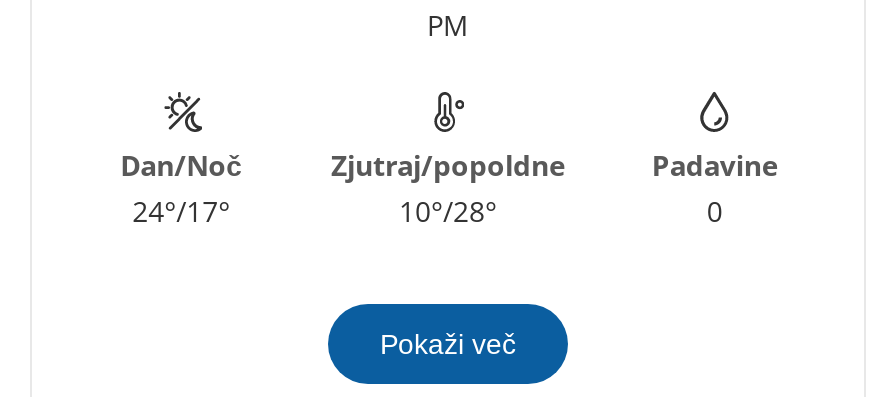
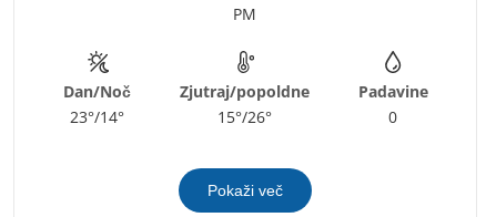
- 24°/17°
+ 23°/14°

- 10°/28°
+ 15°/26°
